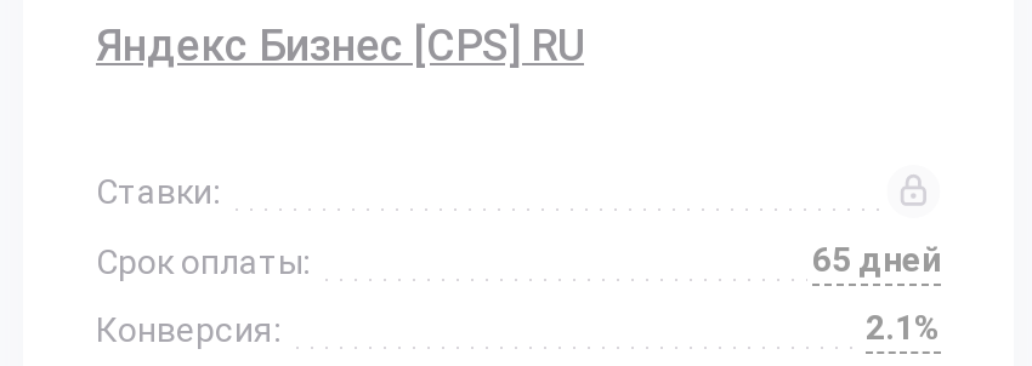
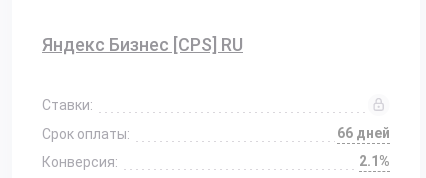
- 65 дней
+ 66 дней
